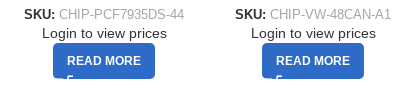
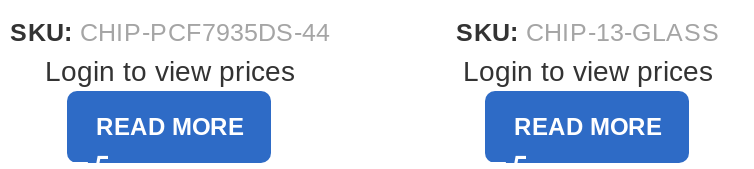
- SKU: CHIP-VW-48CAN-A1
+ SKU: CHIP-13-GLASS
